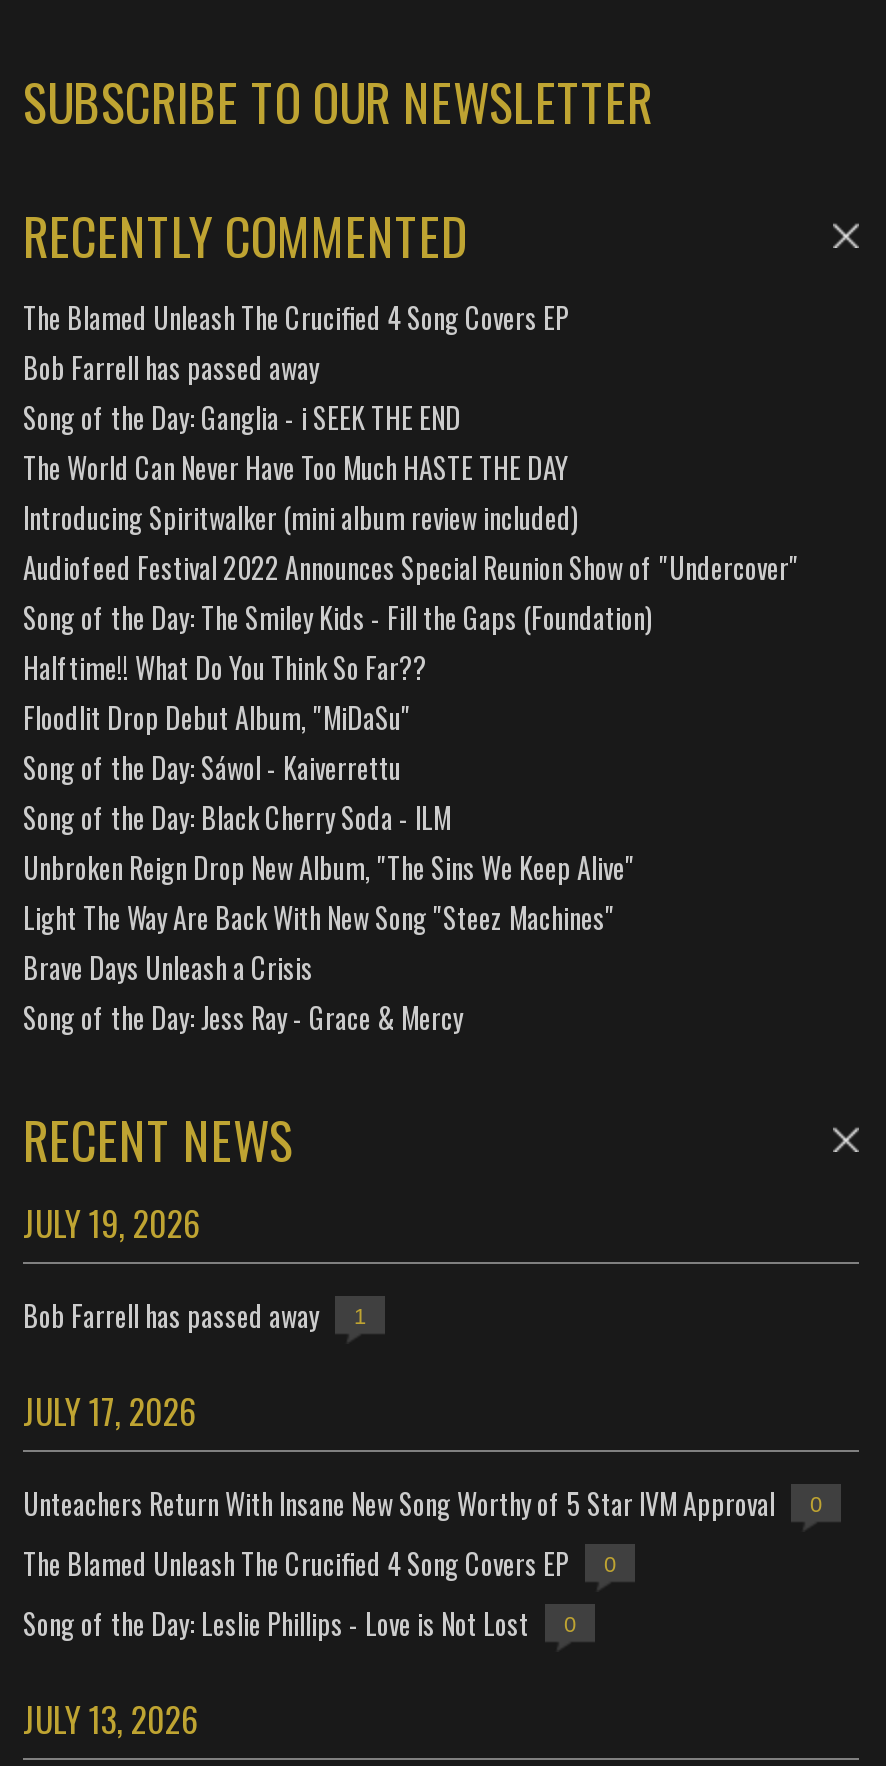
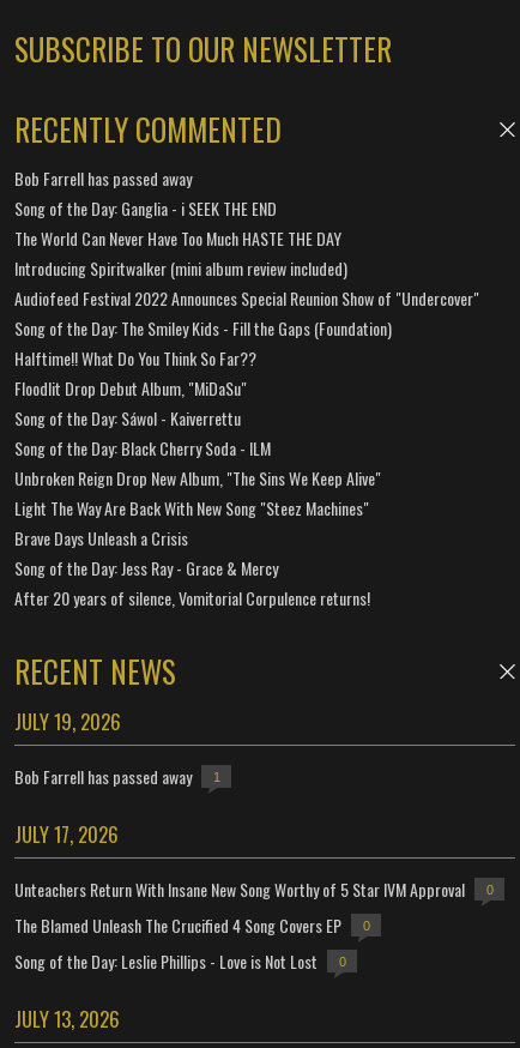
- The Blamed Unleash The Crucified 4 Song Covers EP

moved up: Bob Farrell has passed away | Song of the Day: Ganglia - i SEEK THE END | The World Can Never Have Too Much HASTE THE DAY | ... | Brave Days Unleash a Crisis | Song of the Day: Jess Ray - Grace & Mercy

+ After 20 years of silence, Vomitorial Corpulence returns!
